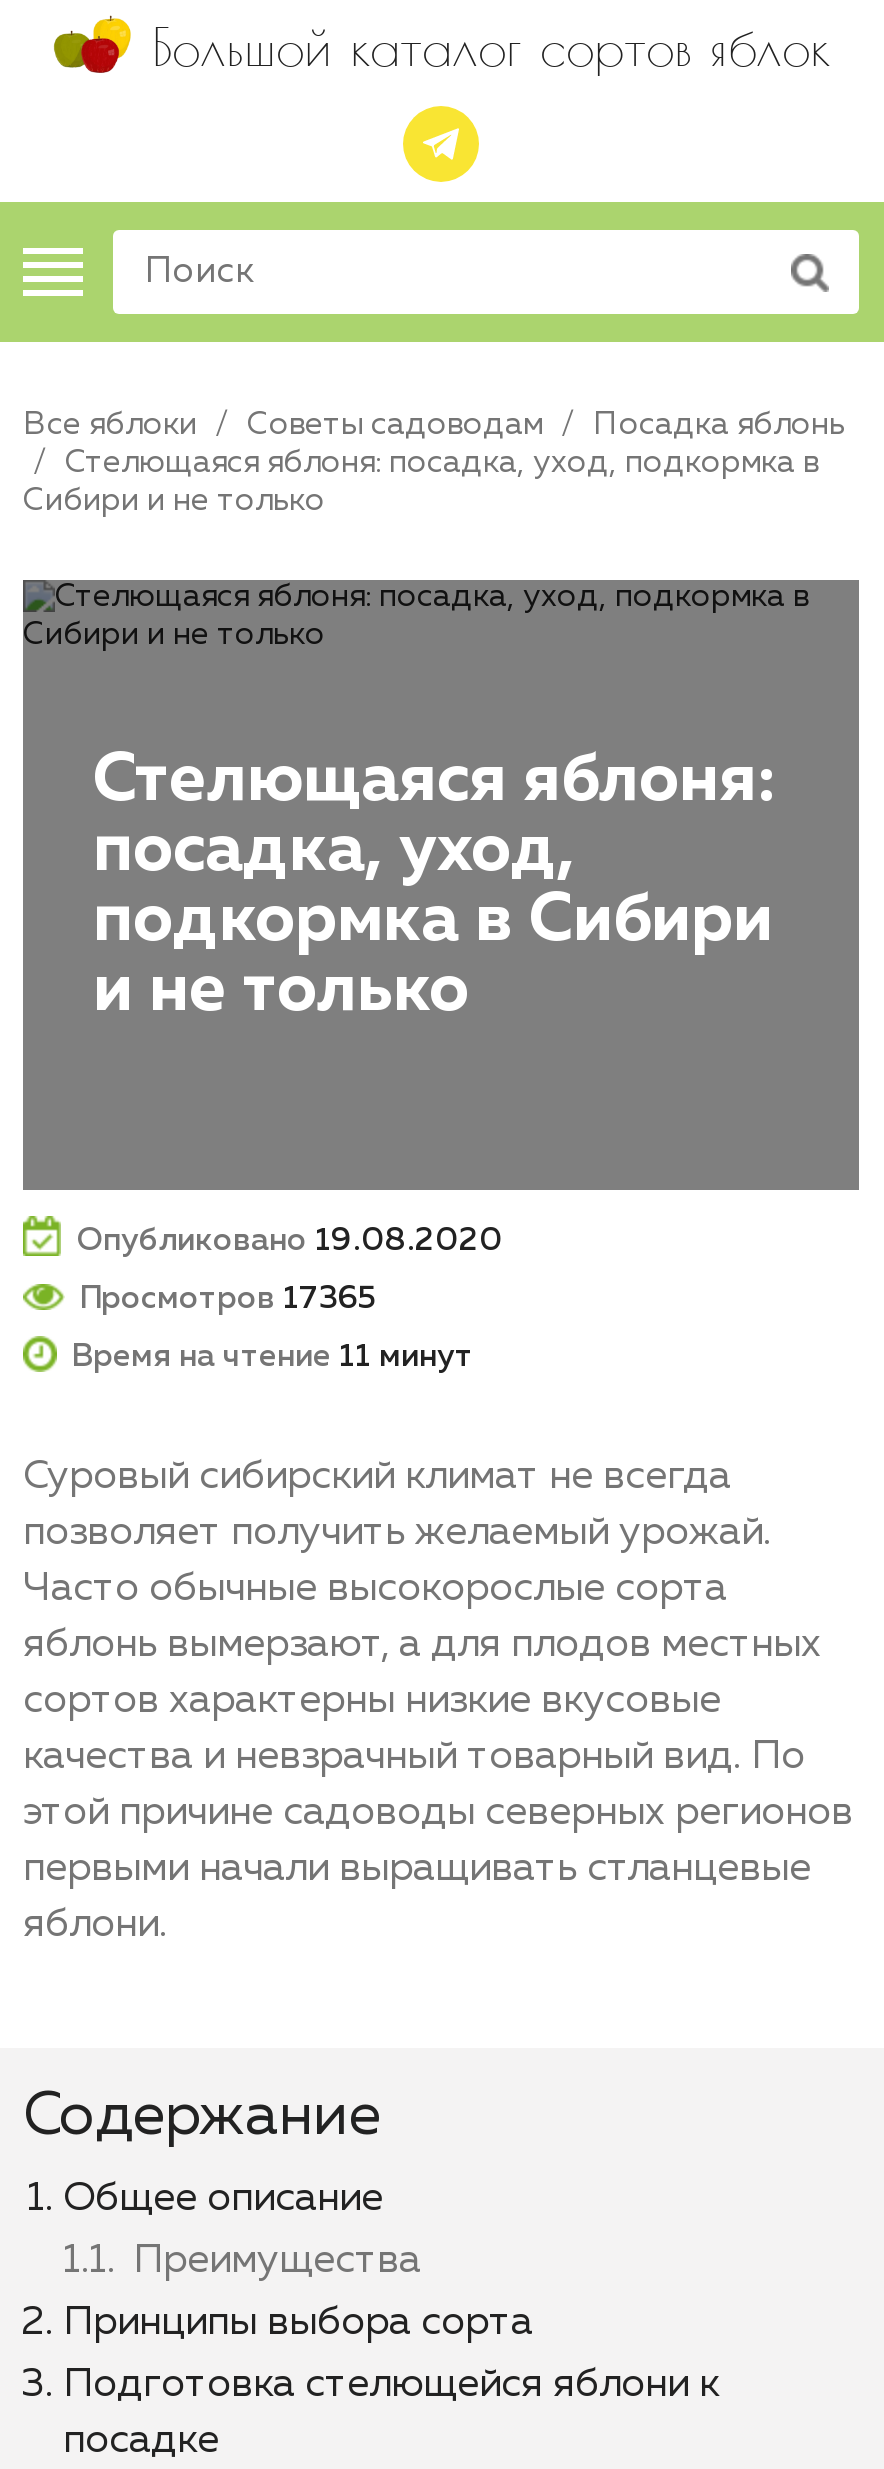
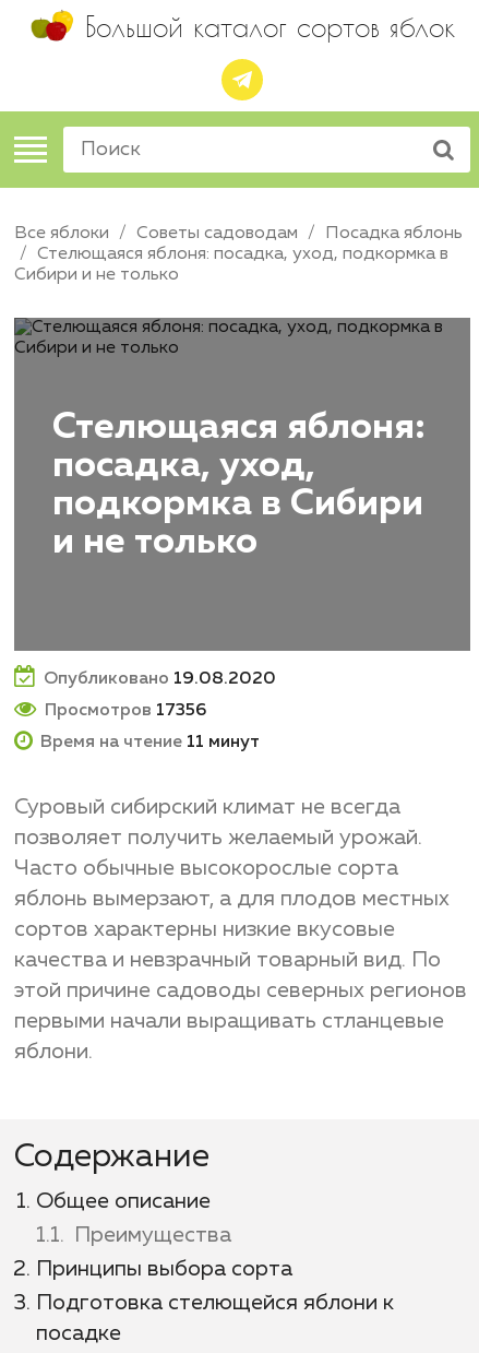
- Просмотров 17365
+ Просмотров 17356
